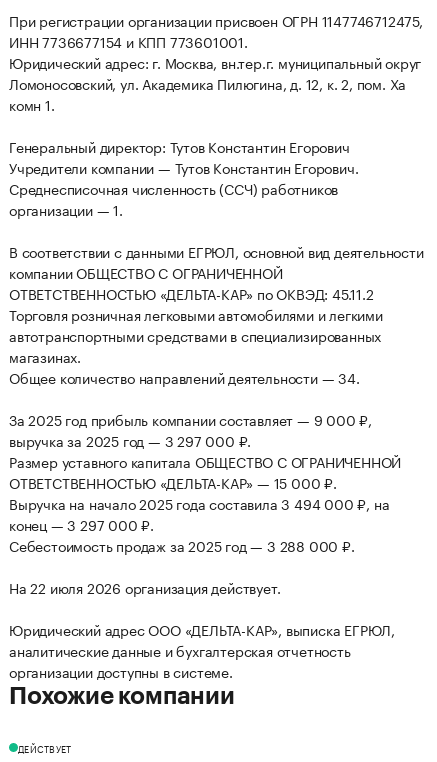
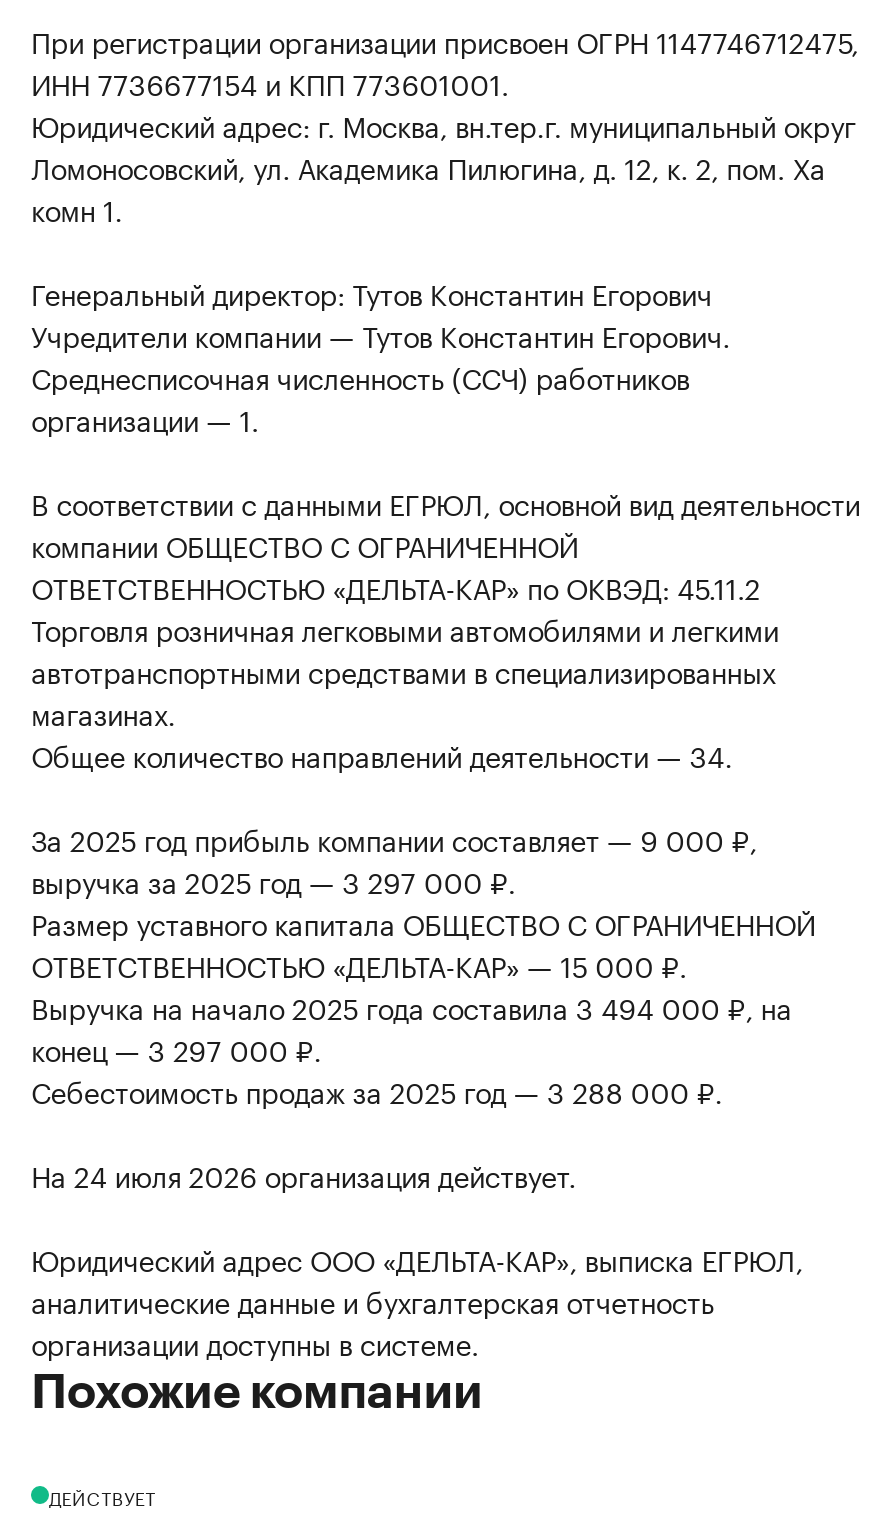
- На 22 июля 2026 организация действует.
+ На 24 июля 2026 организация действует.
